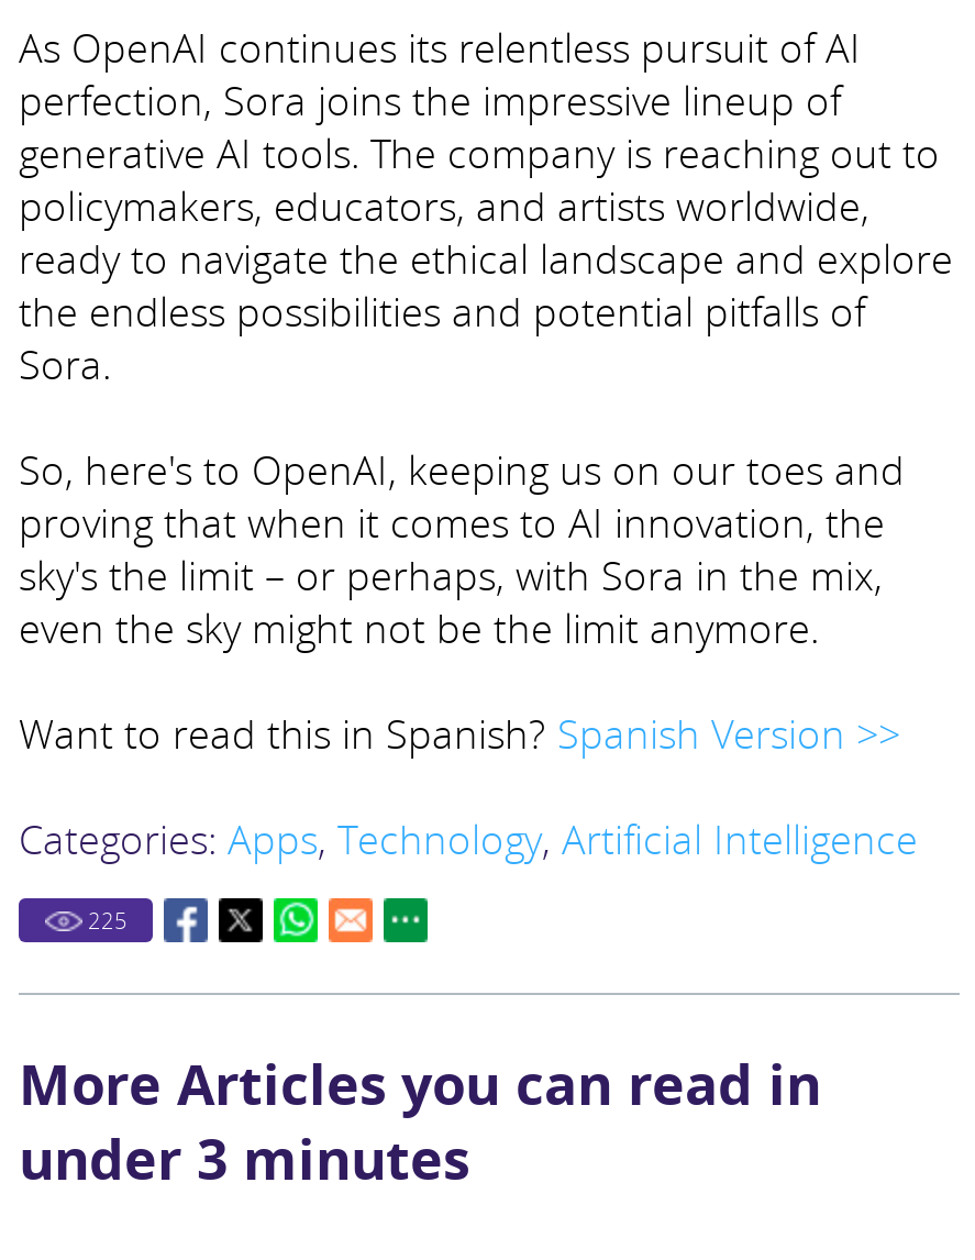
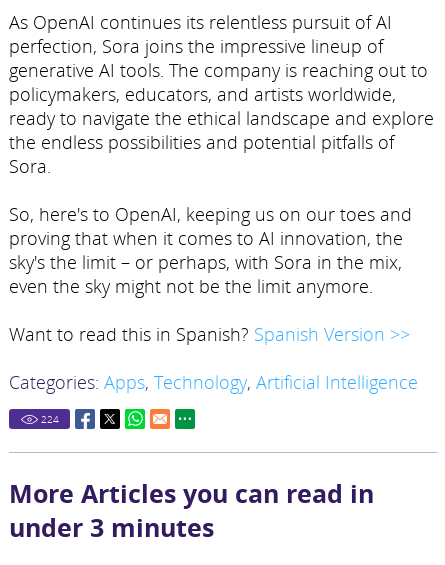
- 225
+ 224
